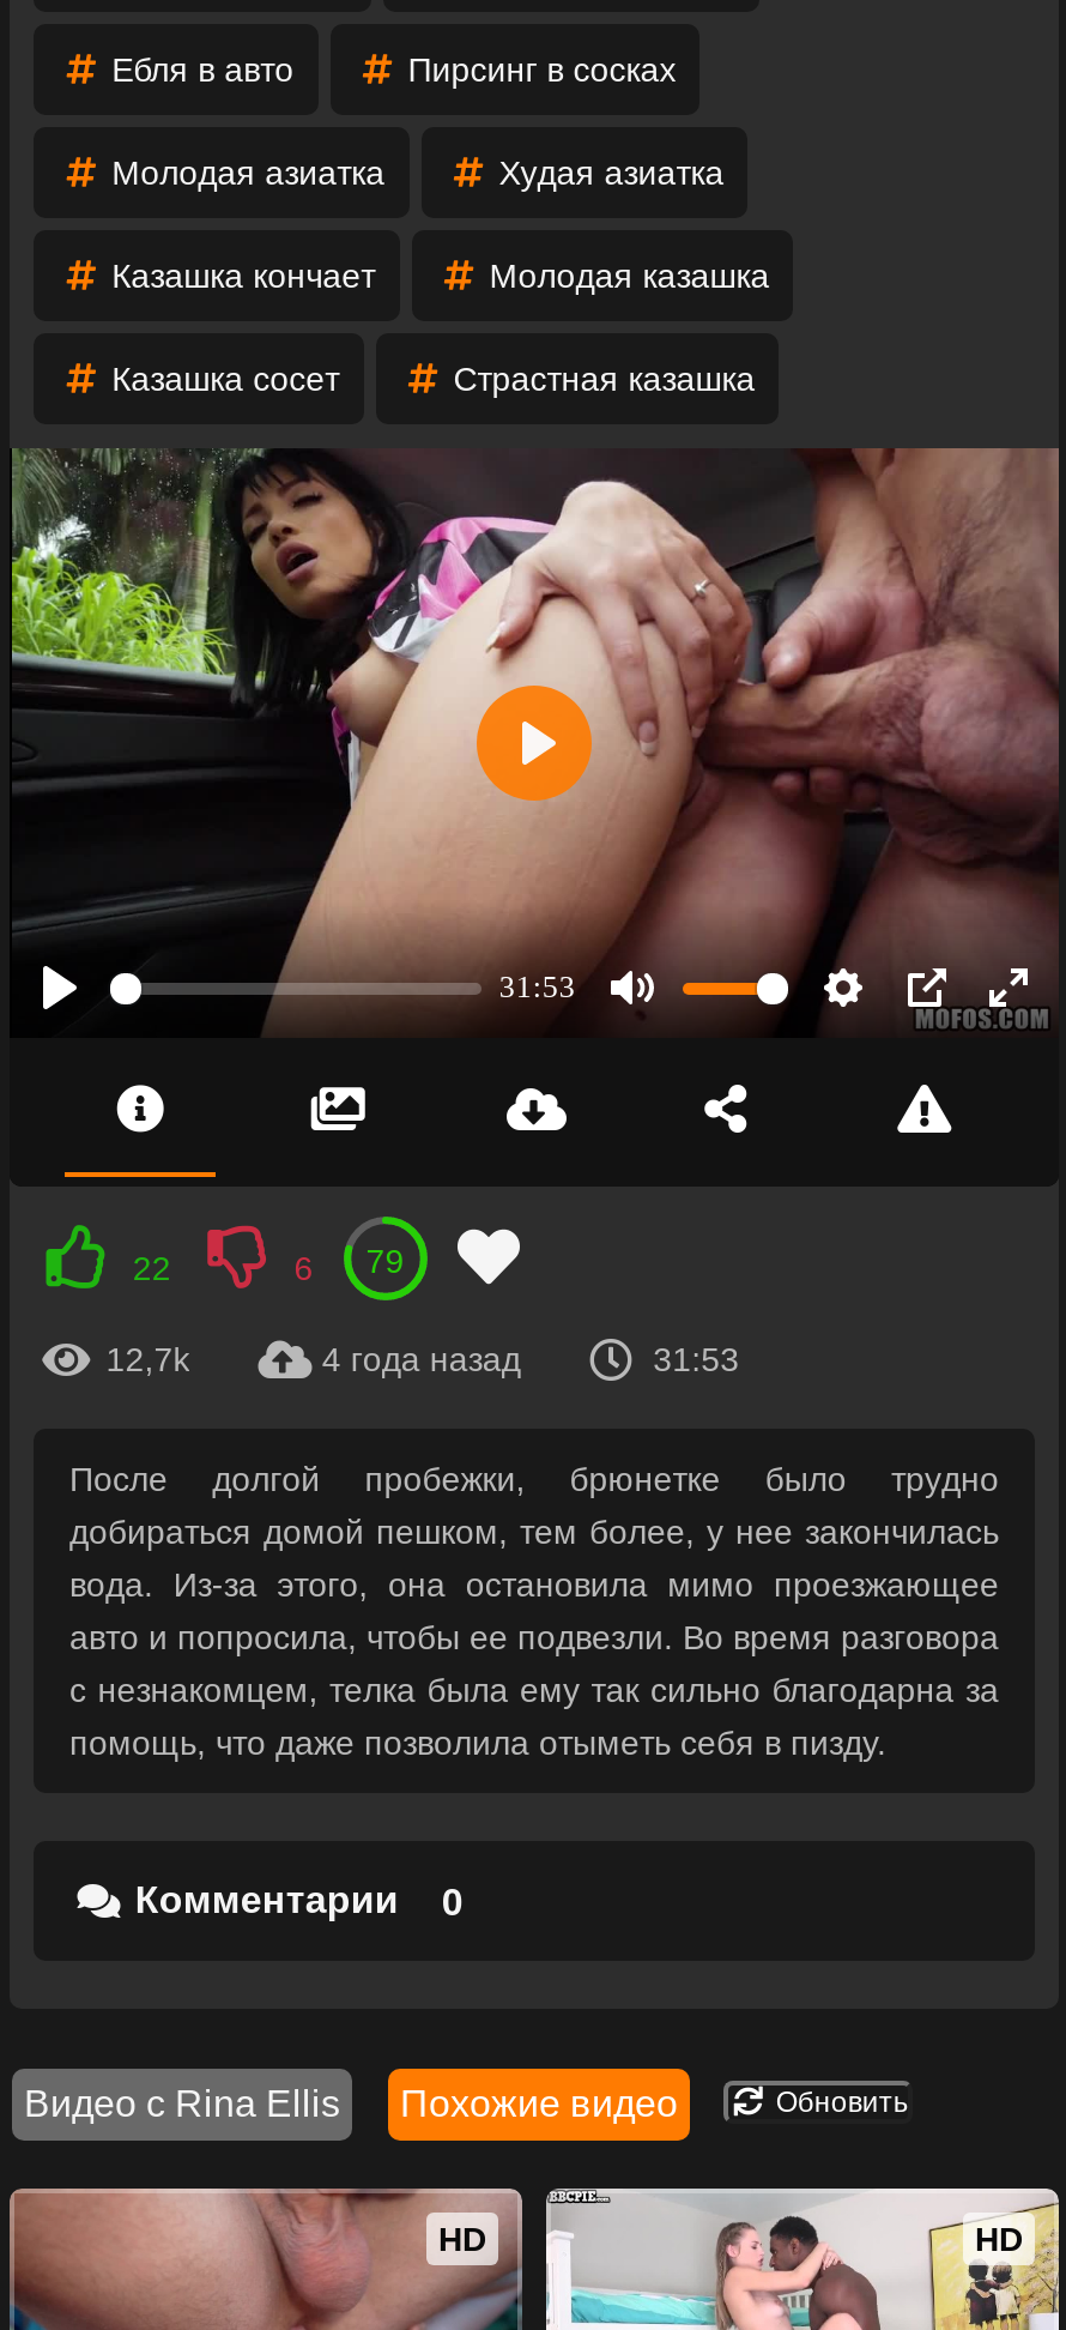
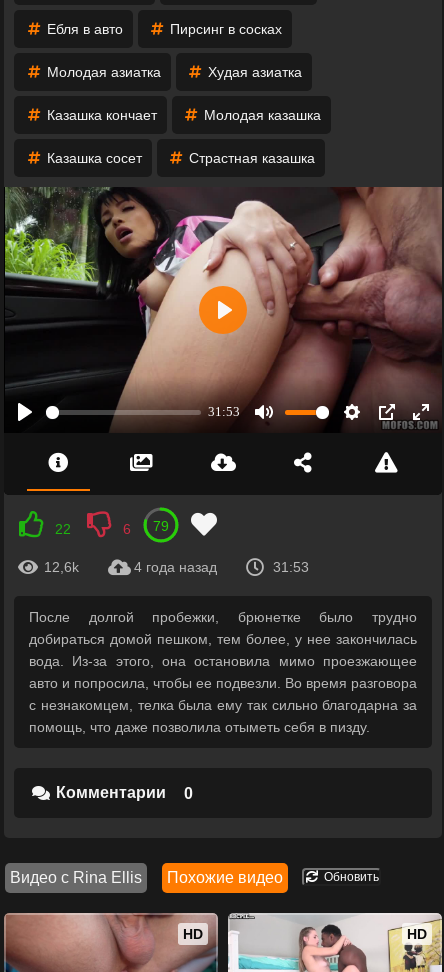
- 12,7k
+ 12,6k
